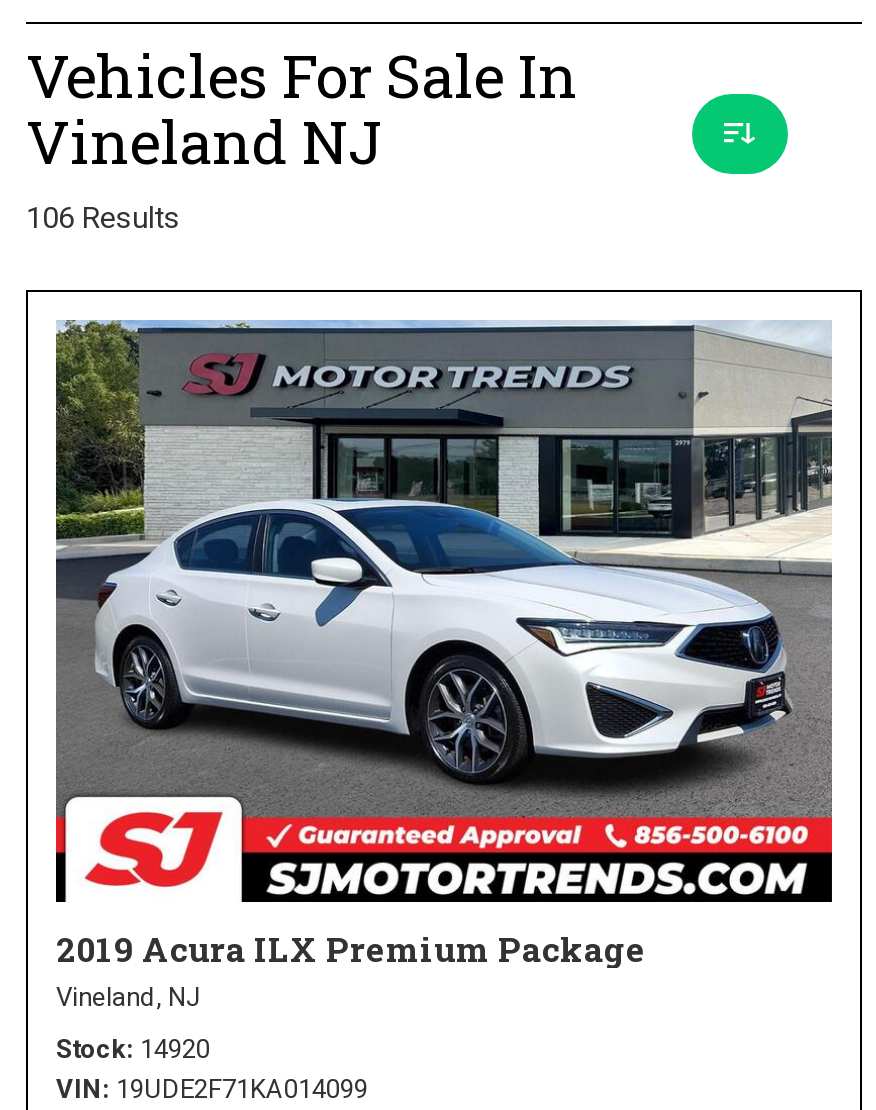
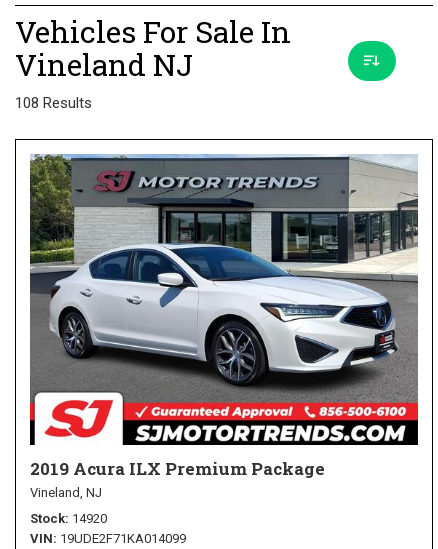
- 106 Results
+ 108 Results
